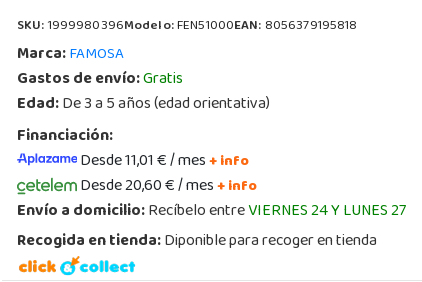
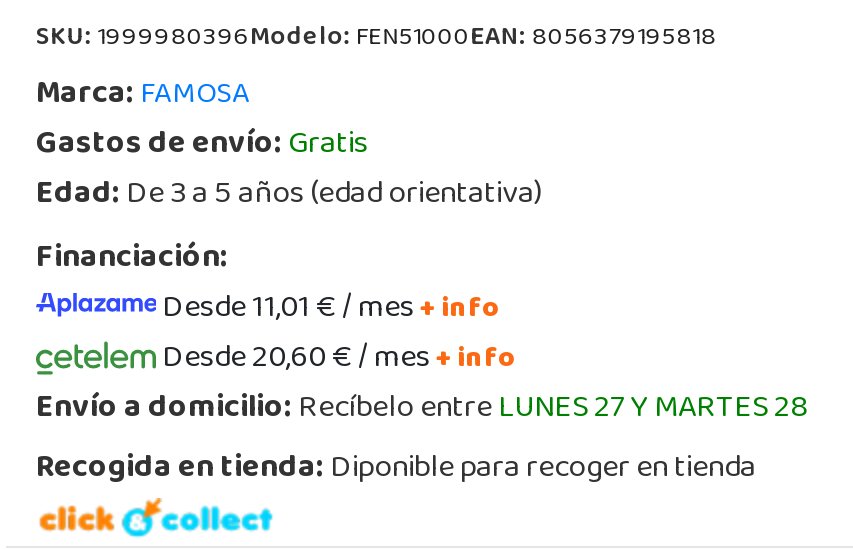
- Envío a domicilio: Recíbelo entreVIERNES 24 Y LUNES 27
+ Envío a domicilio: Recíbelo entreLUNES 27 Y MARTES 28
